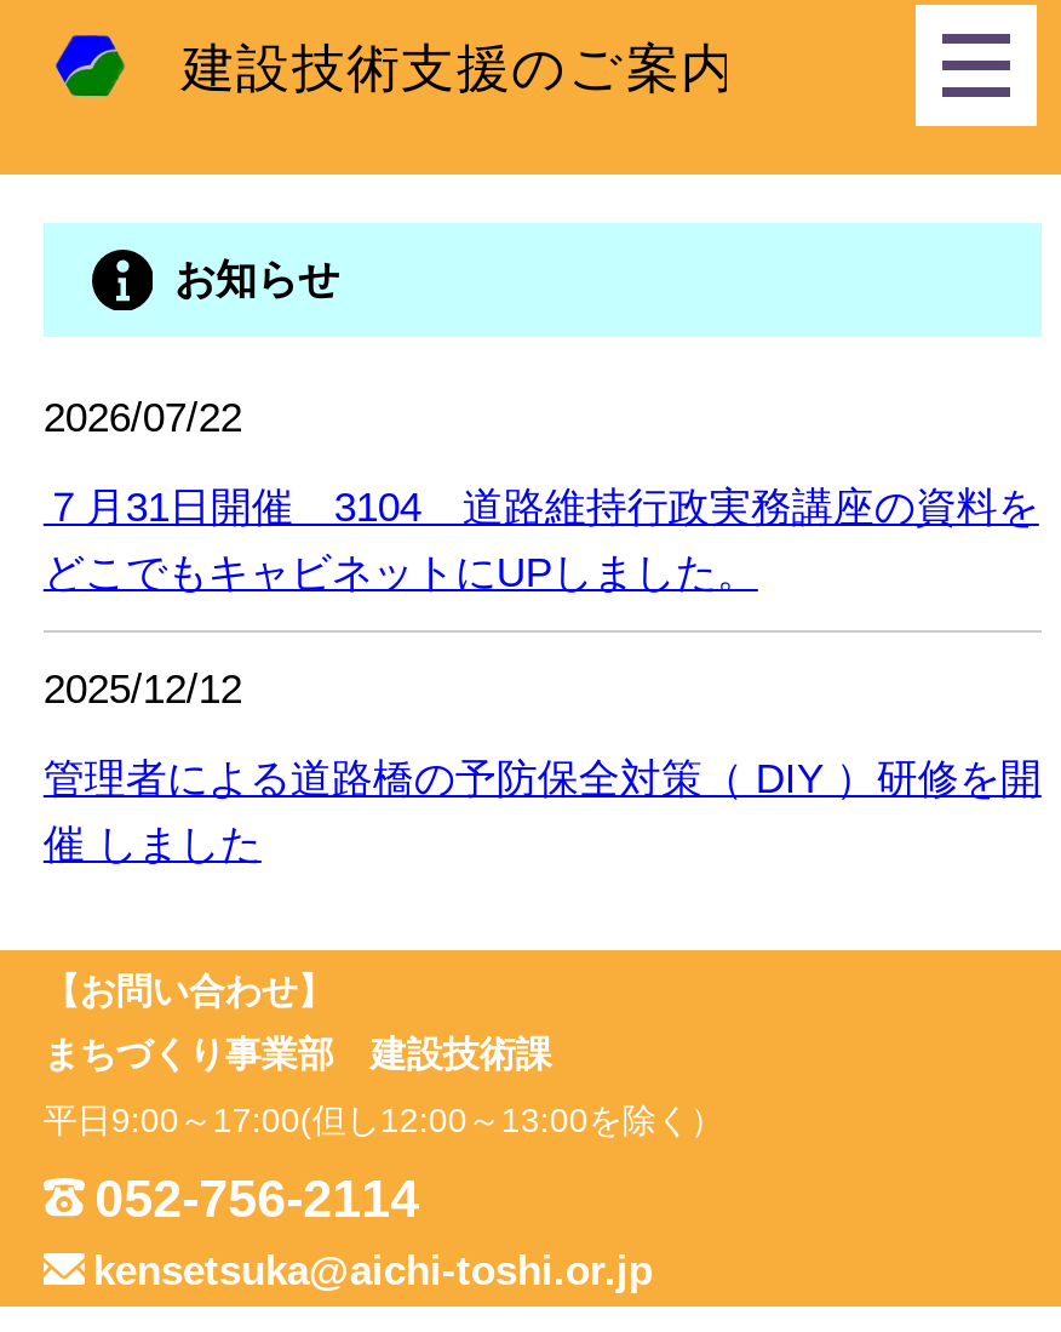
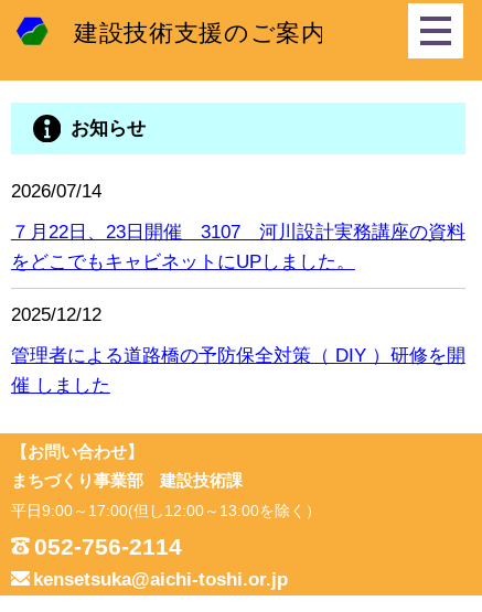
- 2026/07/22
+ 2026/07/14

- ７月31日開催 3104 道路維持行政実務講座の資料を
- どこでもキャビネットにUPしました。
+ ７月22日、23日開催 3107 河川設計実務講座の資料
+ をどこでもキャビネットにUPしました。
